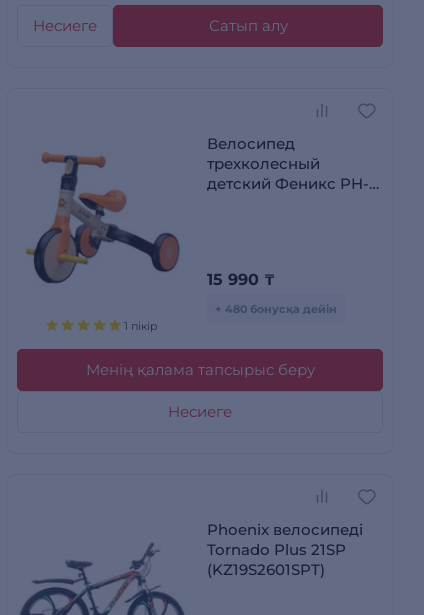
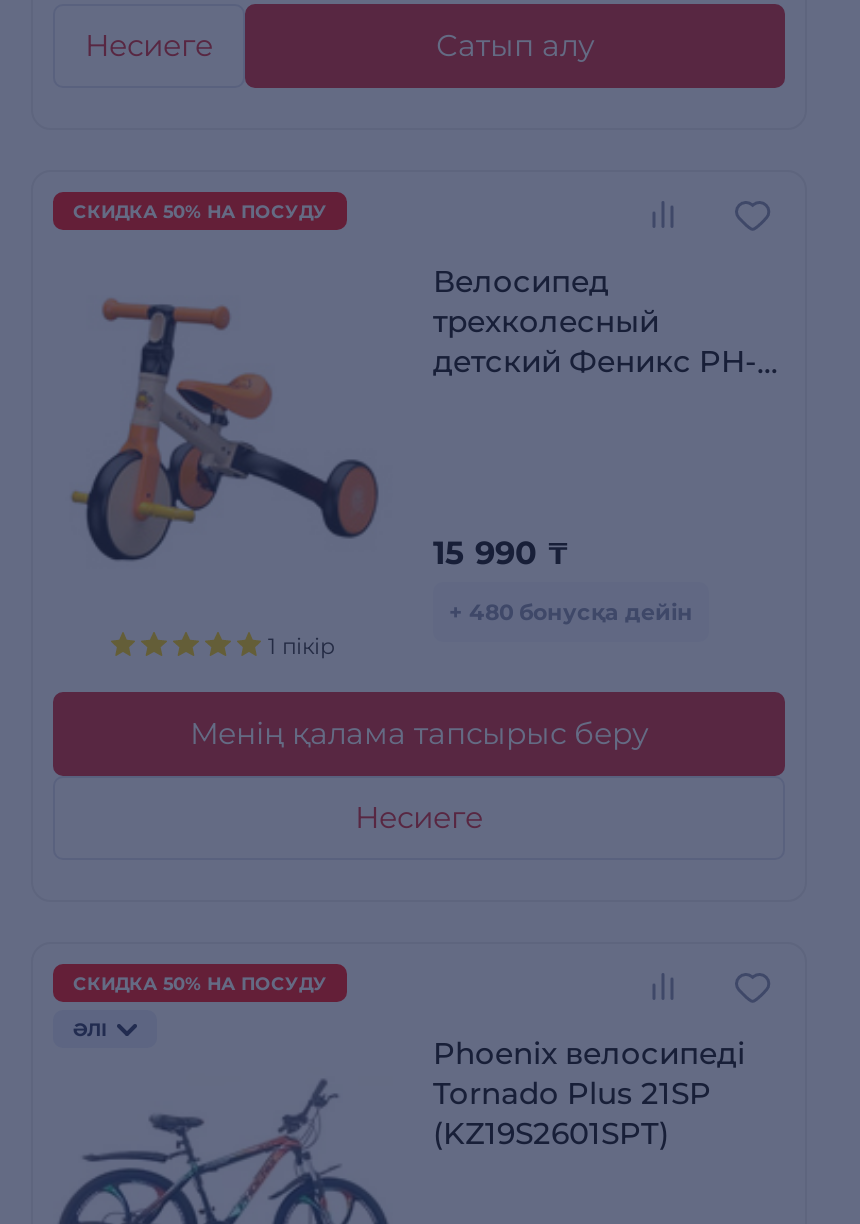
+ СКИДКА 50% НА ПОСУДУ

+ СКИДКА 50% НА ПОСУДУ
+ ӘЛІ
